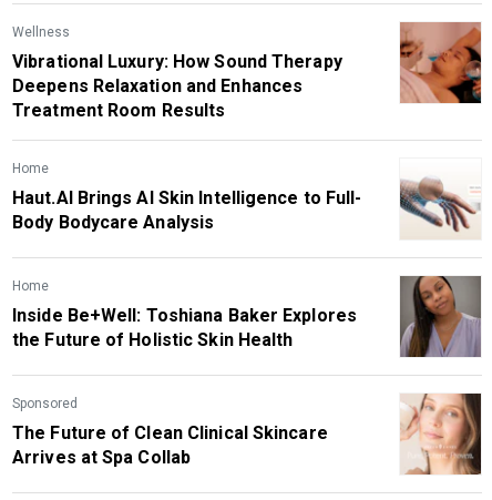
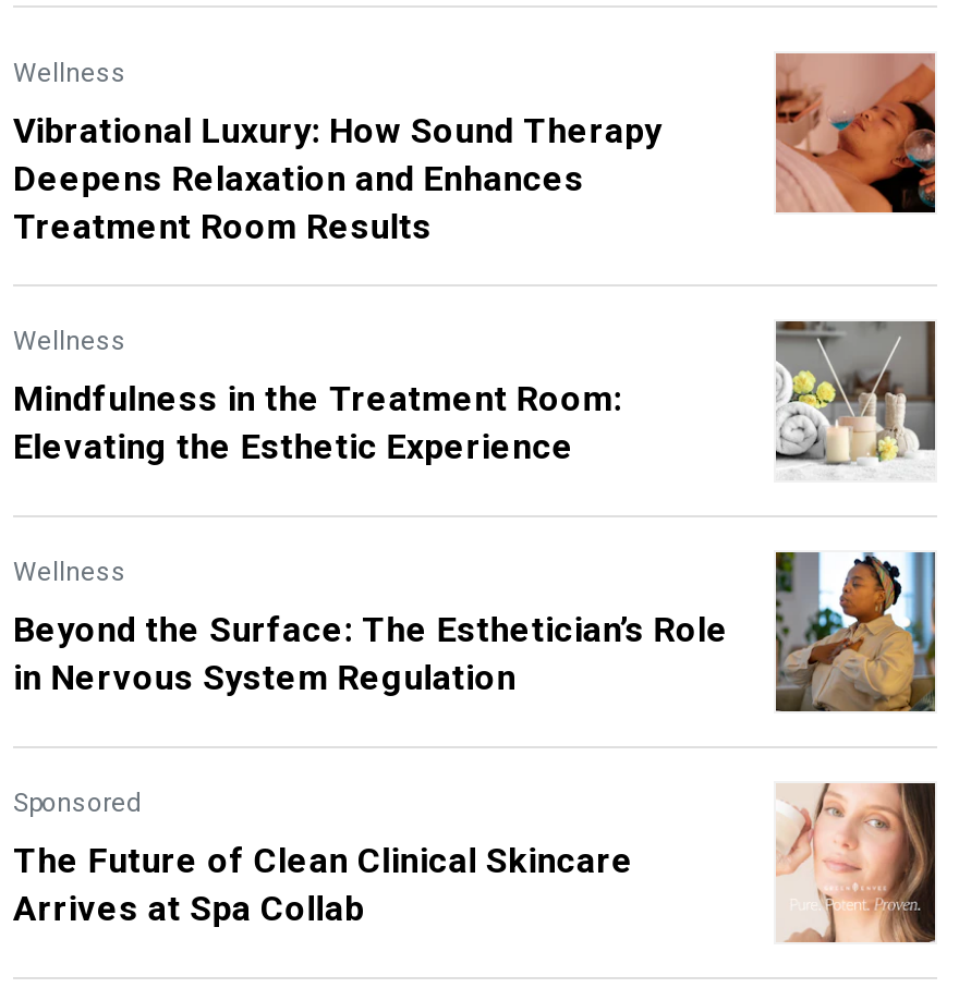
- Home
+ Wellness

- [image]
+ [image]

- Haut.AI Brings AI Skin Intelligence to Full-
- Body Bodycare Analysis
+ Mindfulness in the Treatment Room:
+ Elevating the Esthetic Experience

- Home
+ Wellness

- [image]
- Inside Be+Well: Toshiana Baker Explores
- the Future of Holistic Skin Health
+ [image]
+ Beyond the Surface: The Esthetician’s Role
+ in Nervous System Regulation
